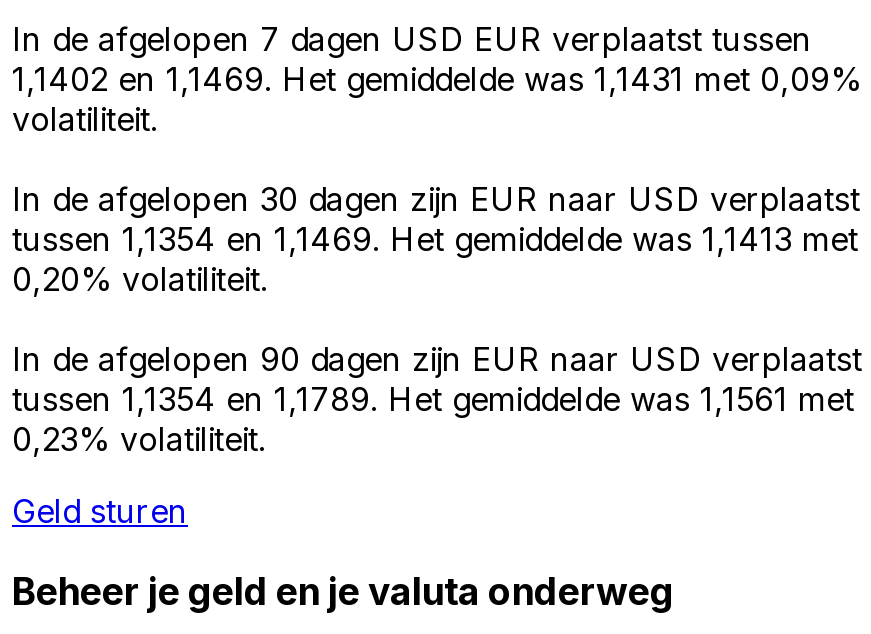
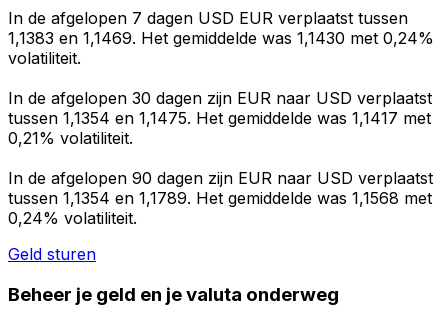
- 1,1402 en 1,1469. Het gemiddelde was 1,1431 met 0,09%
+ 1,1383 en 1,1469. Het gemiddelde was 1,1430 met 0,24%

- tussen 1,1354 en 1,1469. Het gemiddelde was 1,1413 met
+ tussen 1,1354 en 1,1475. Het gemiddelde was 1,1417 met

- 0,20% volatiliteit.
+ 0,21% volatiliteit.

- tussen 1,1354 en 1,1789. Het gemiddelde was 1,1561 met
+ tussen 1,1354 en 1,1789. Het gemiddelde was 1,1568 met

- 0,23% volatiliteit.
+ 0,24% volatiliteit.
